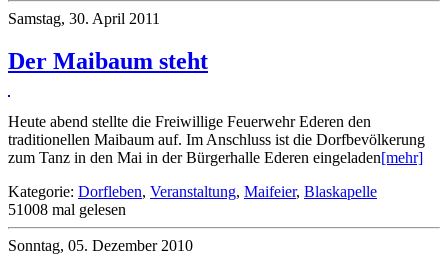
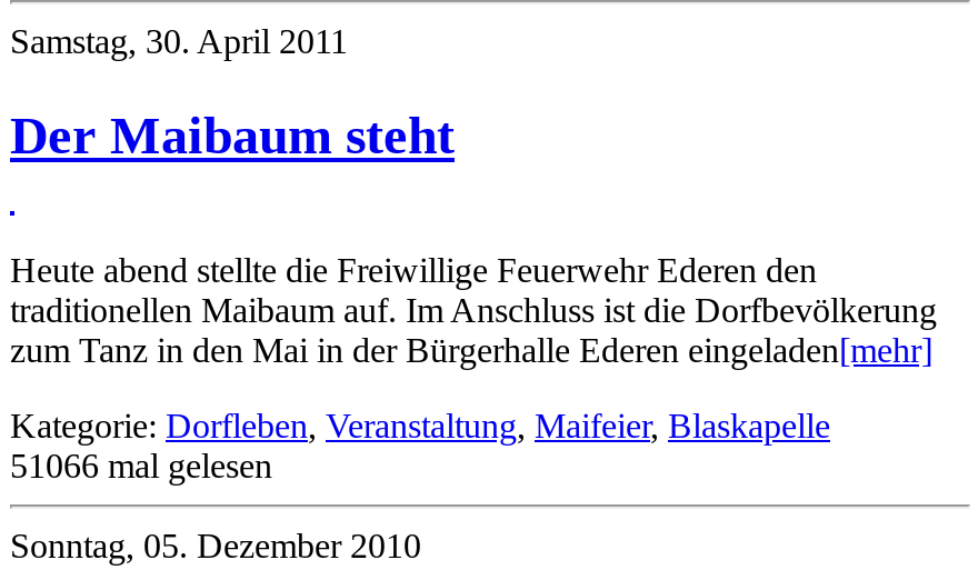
- 51008 mal gelesen
+ 51066 mal gelesen
